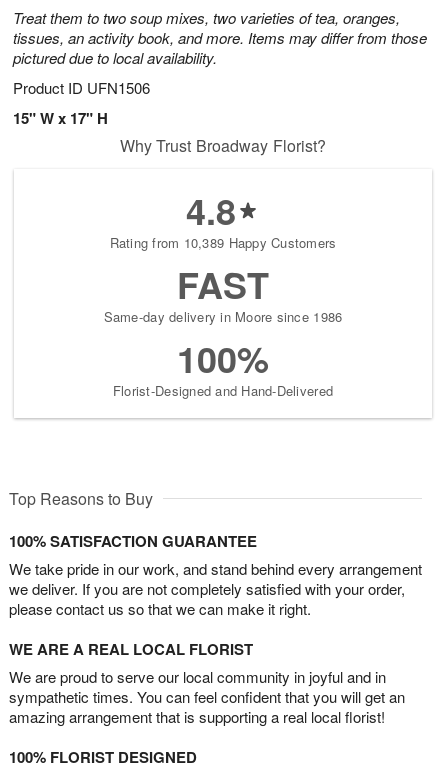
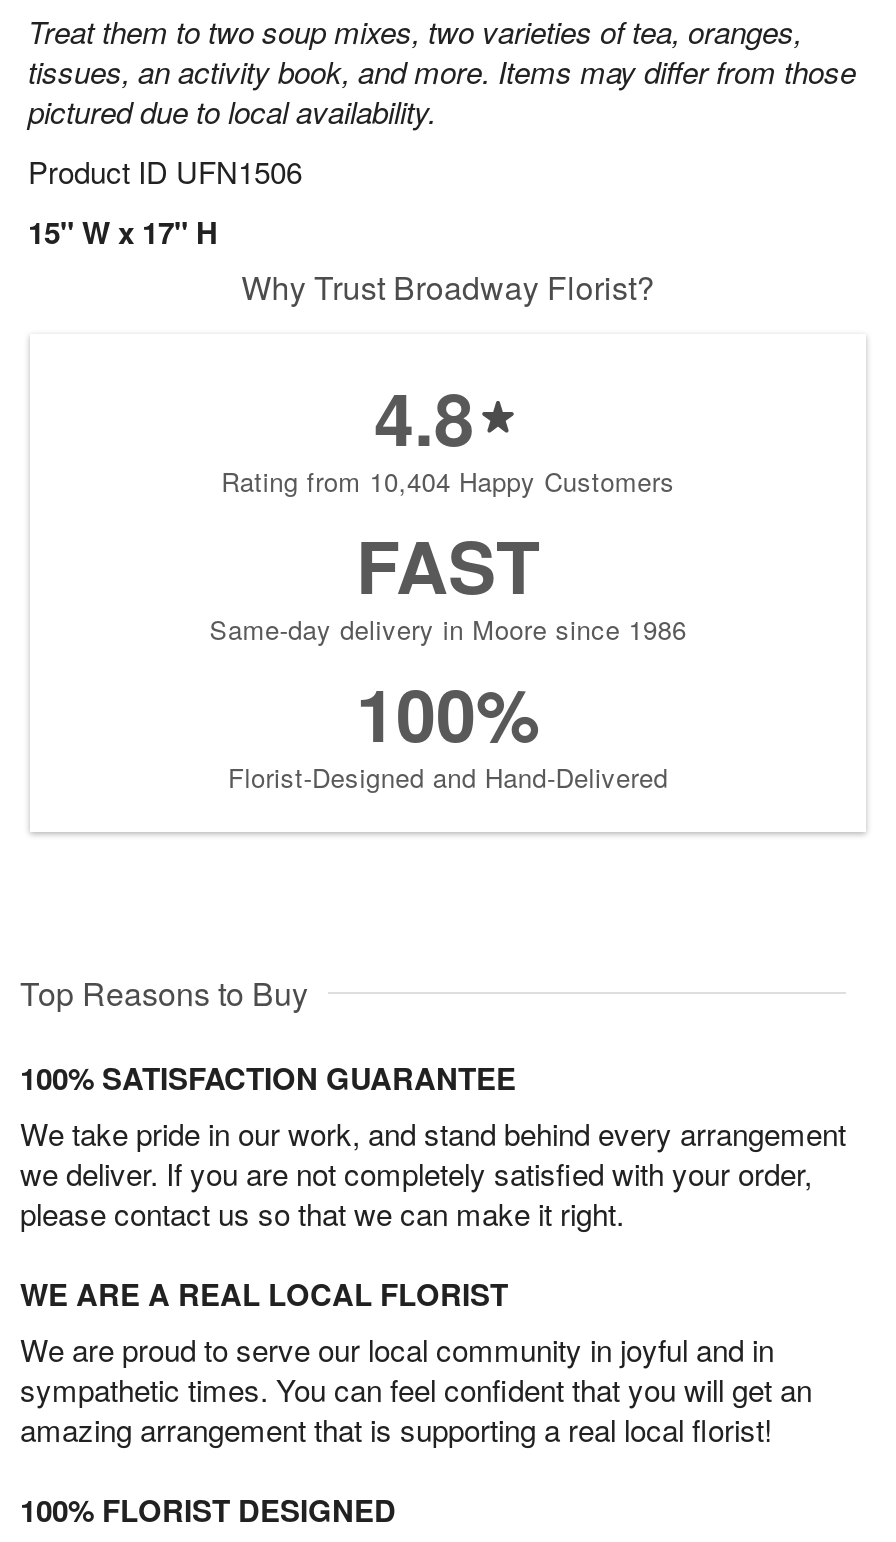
- Rating from 10,389 Happy Customers
+ Rating from 10,404 Happy Customers
